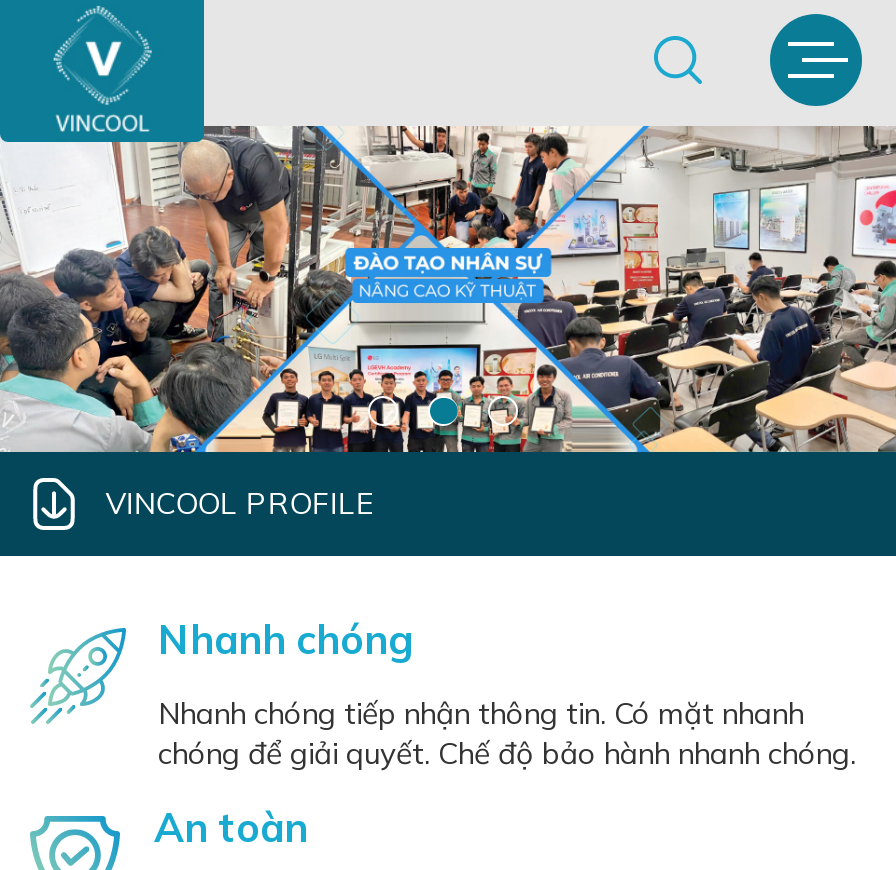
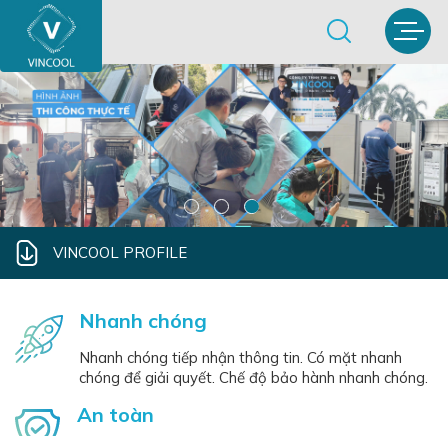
- [image]
+ [image]
